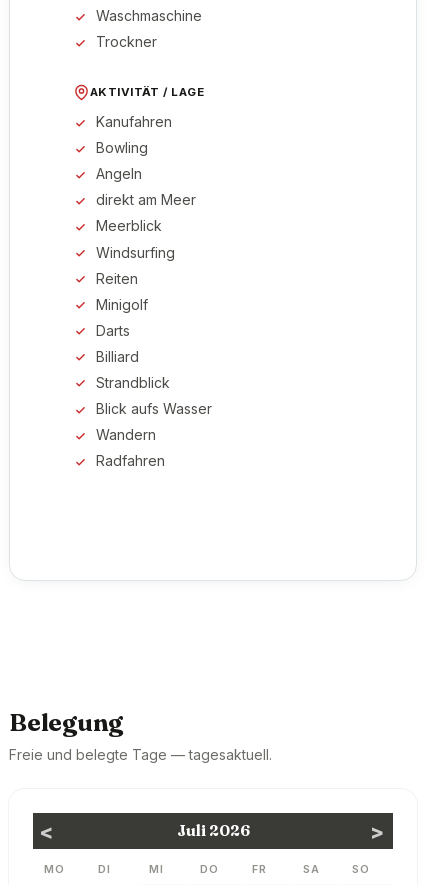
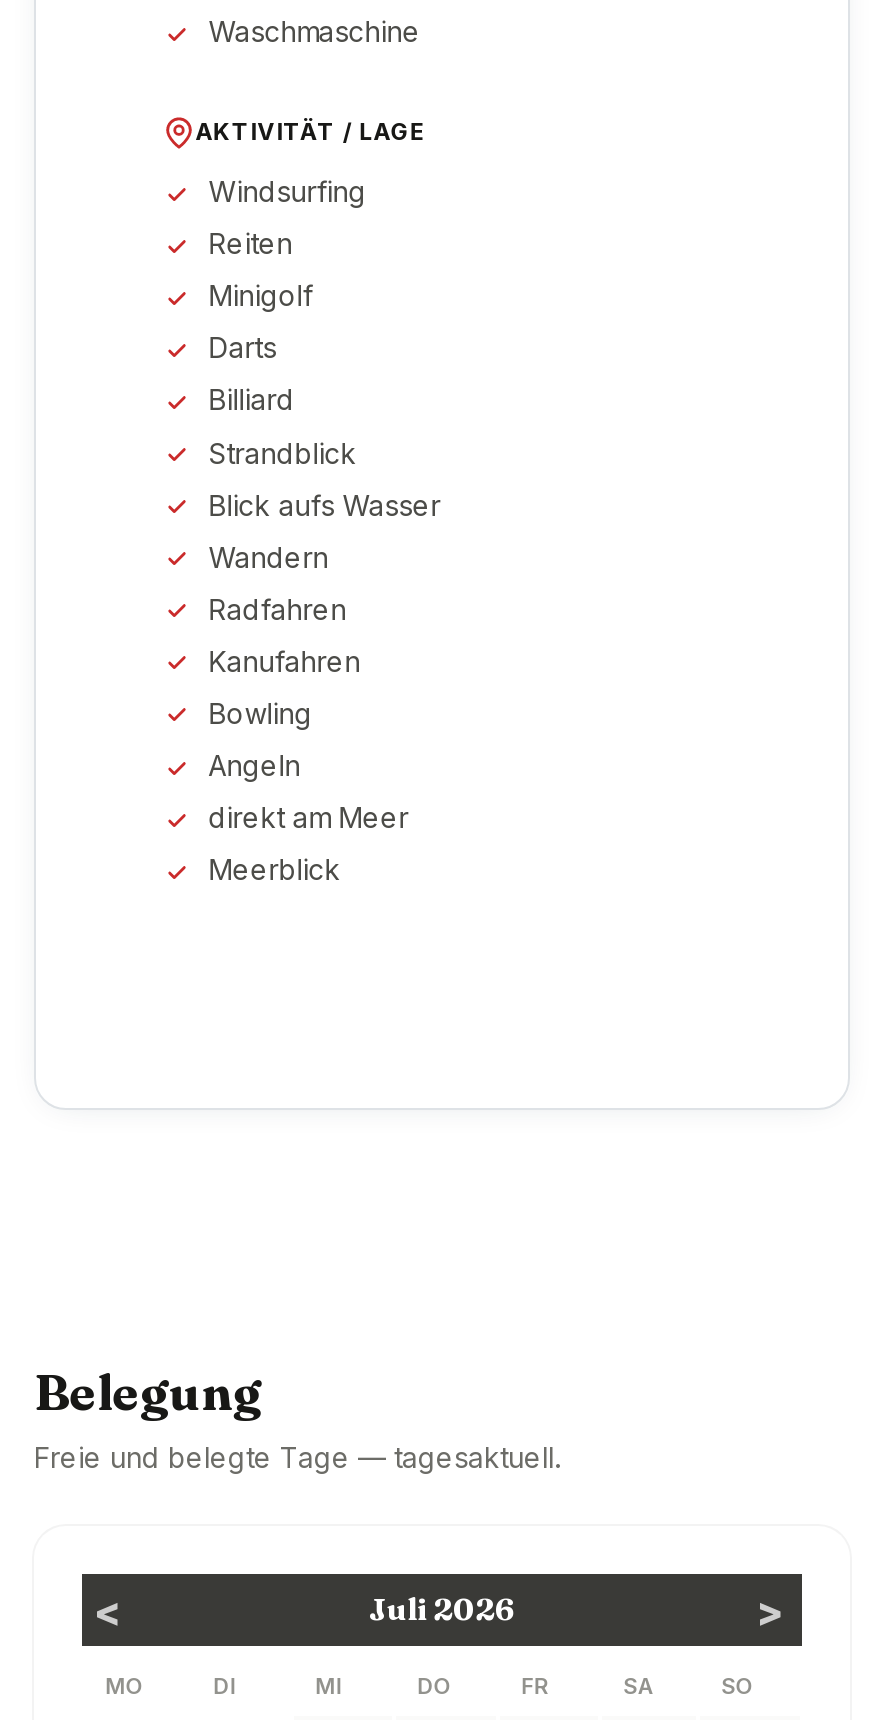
- Trockner

moved down: Kanufahren | Bowling | Angeln | direkt am Meer | Meerblick

moved up: Windsurfing | Reiten | Minigolf | ... | Wandern | Radfahren
